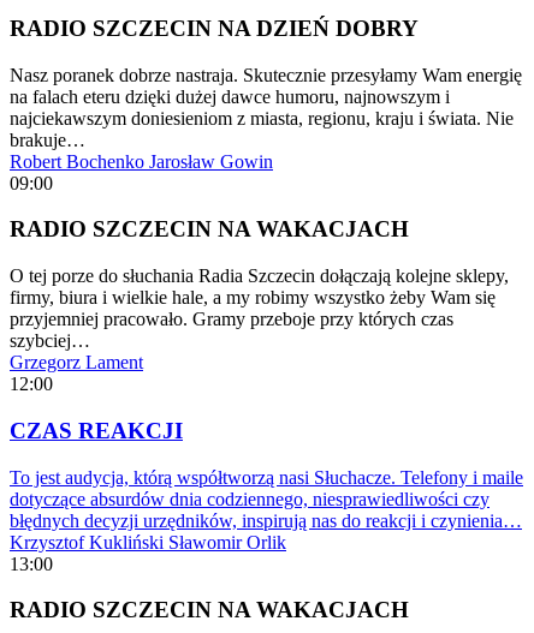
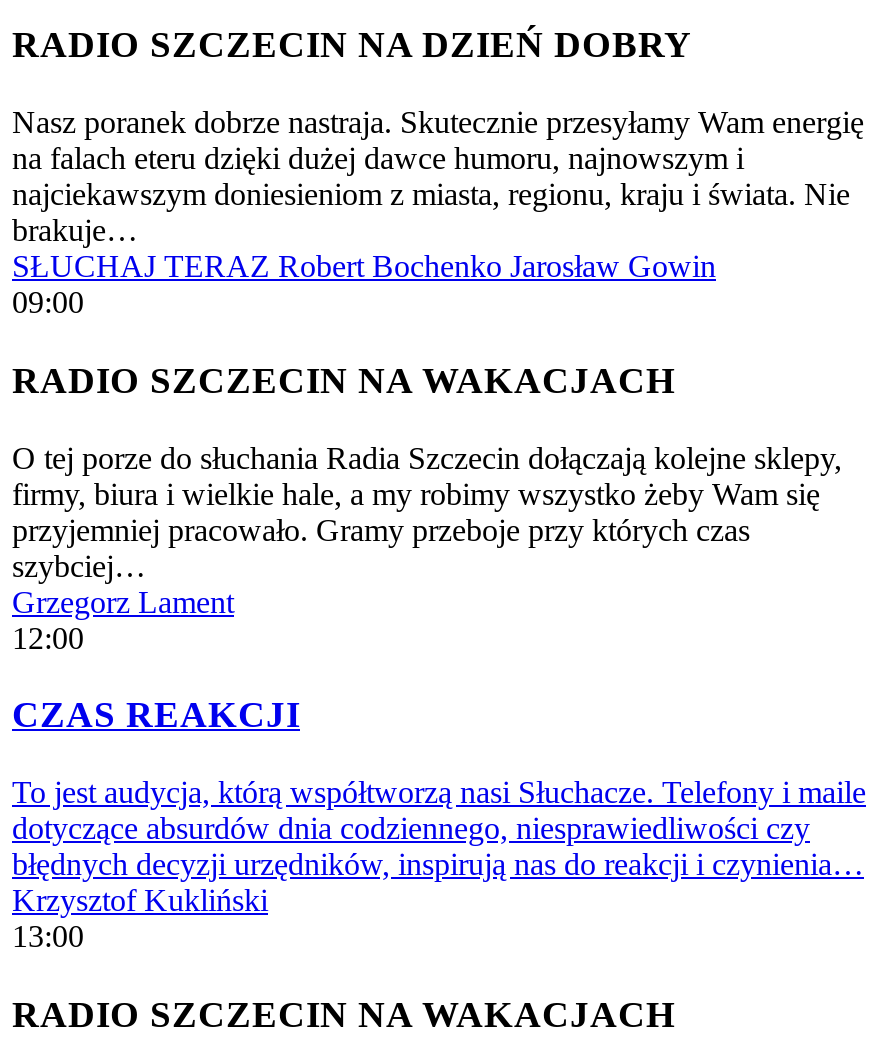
- Robert Bochenko Jarosław Gowin
+ SŁUCHAJ TERAZ Robert Bochenko Jarosław Gowin

- Krzysztof Kukliński Sławomir Orlik
+ Krzysztof Kukliński
